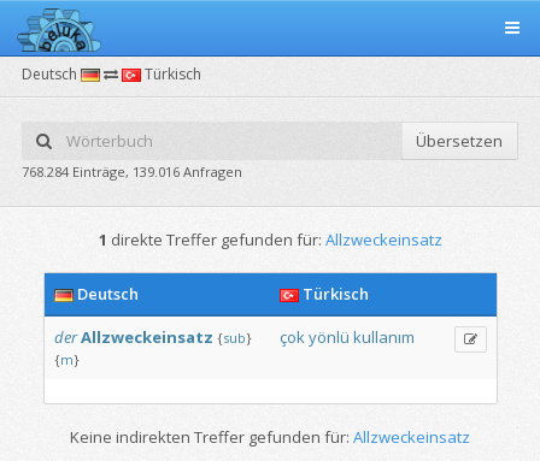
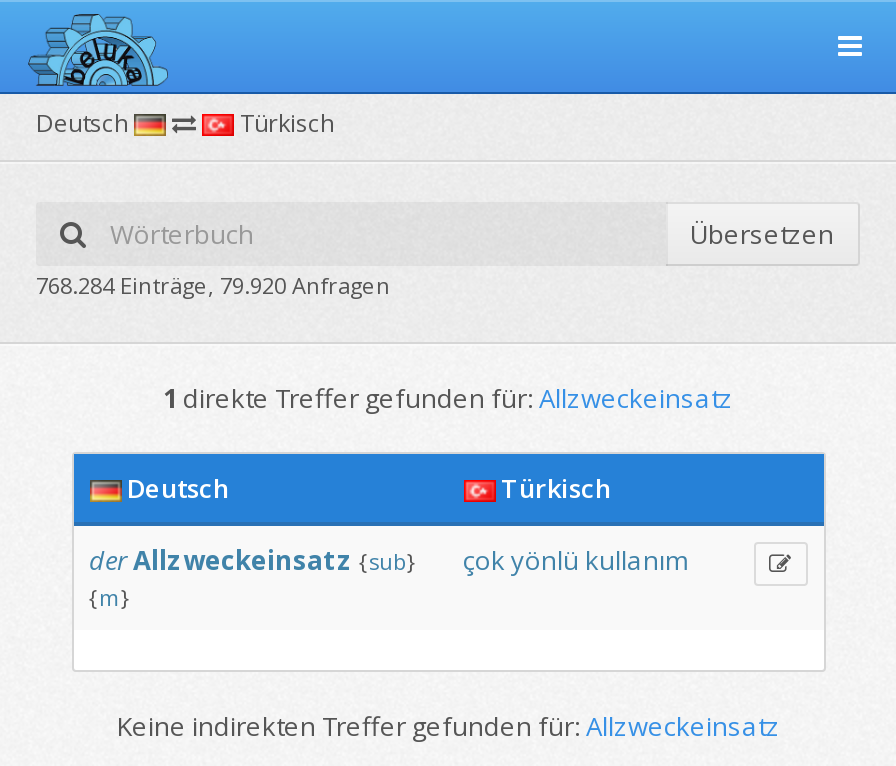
- 768.284 Einträge, 139.016 Anfragen
+ 768.284 Einträge, 79.920 Anfragen
